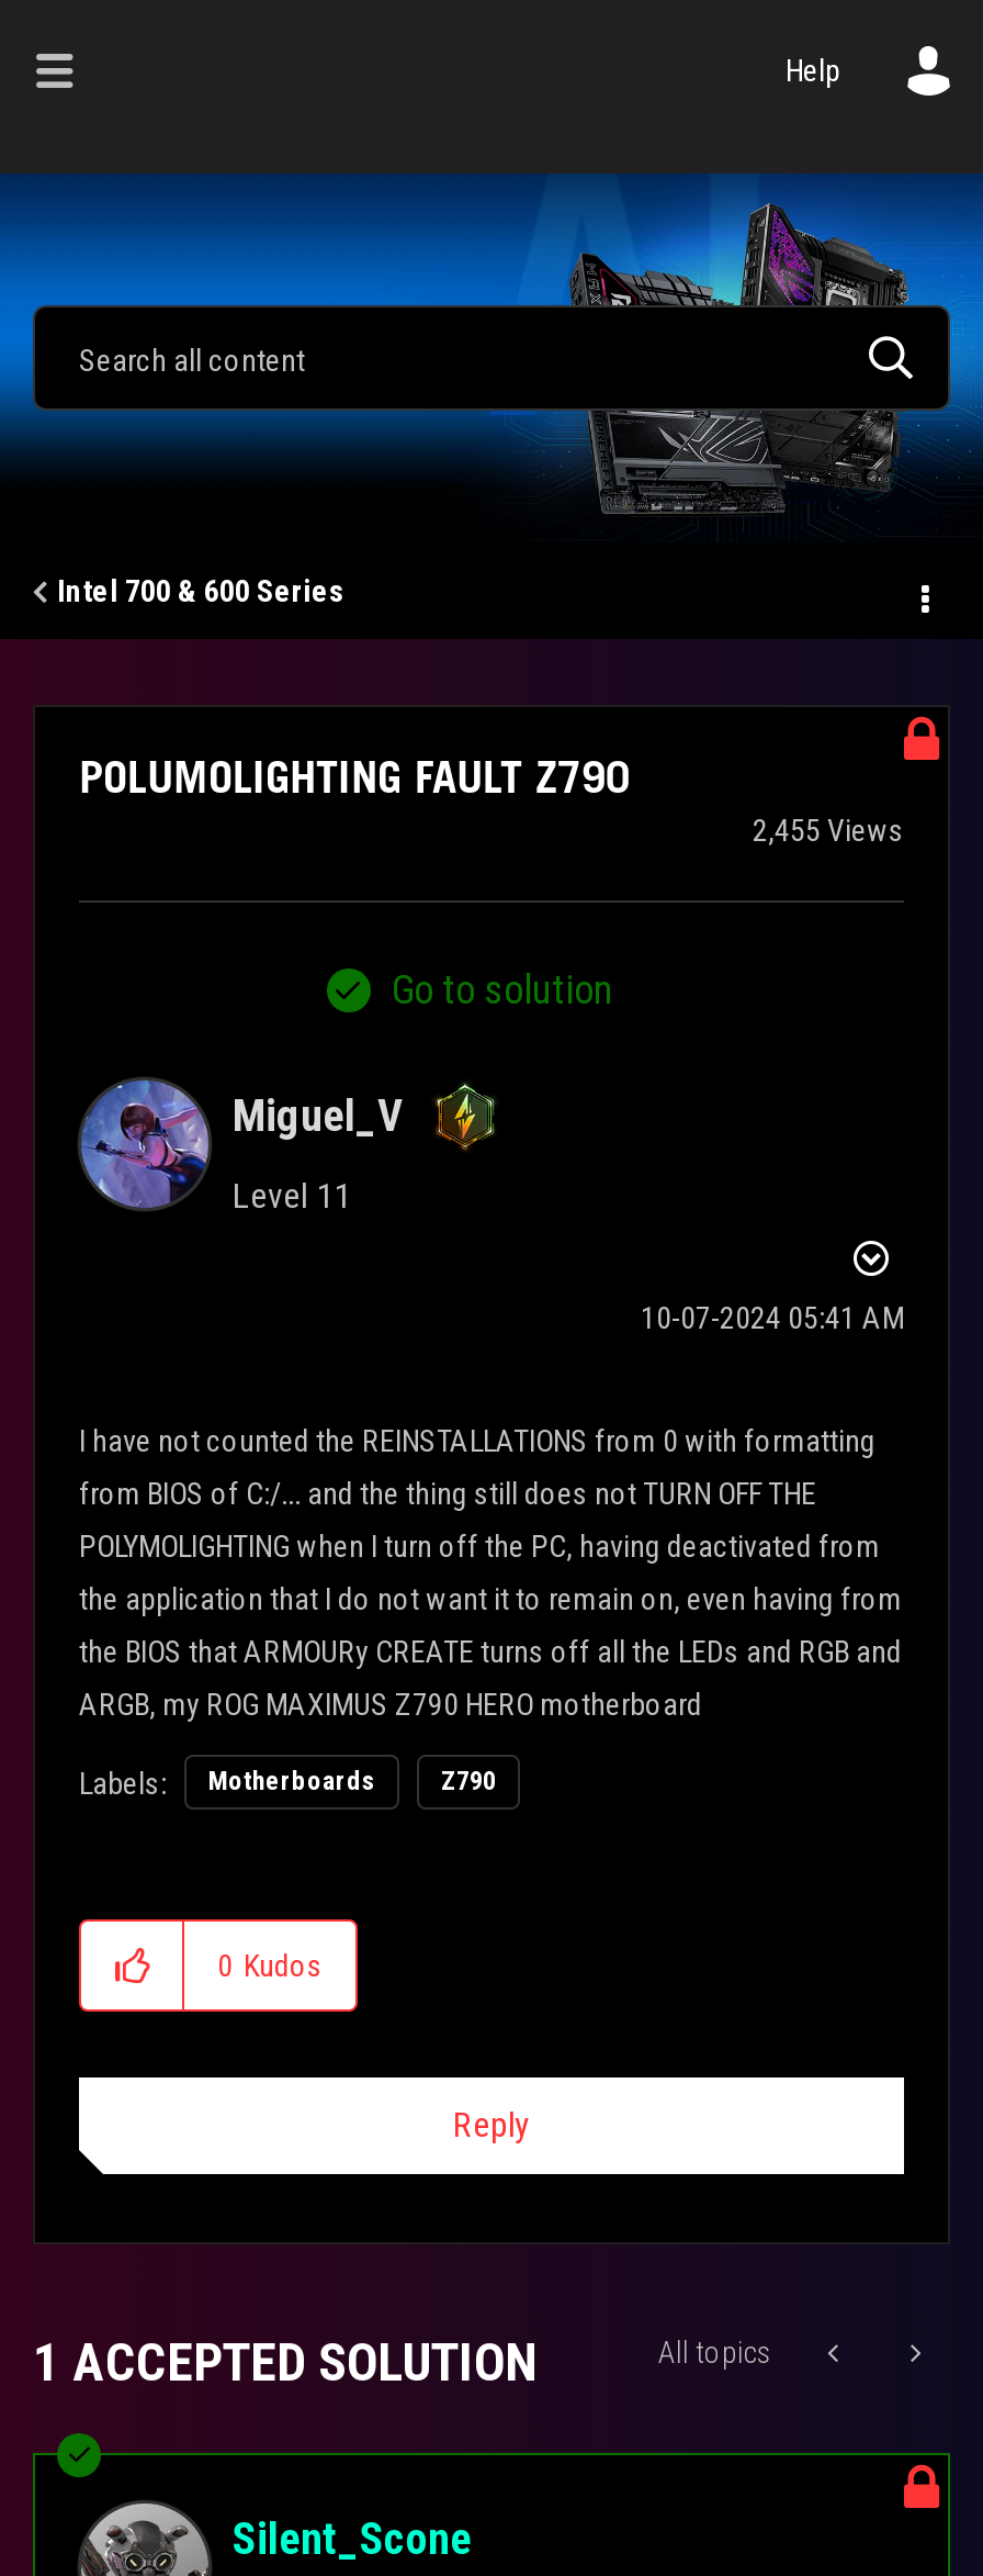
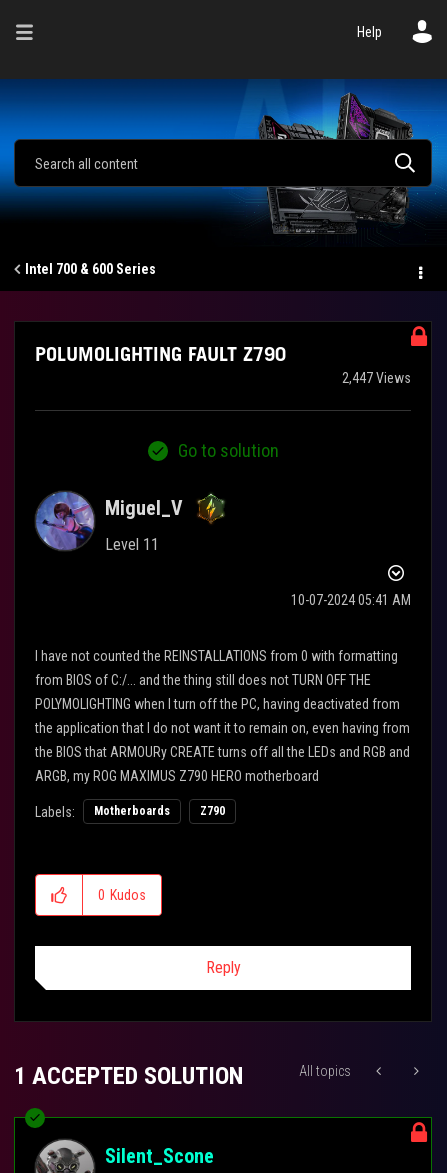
- 2,455 Views
+ 2,447 Views
